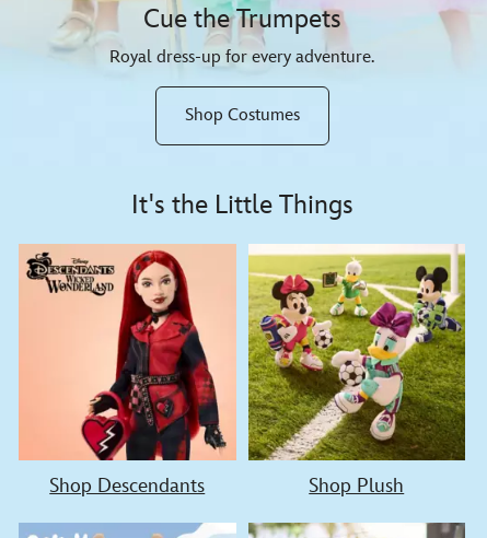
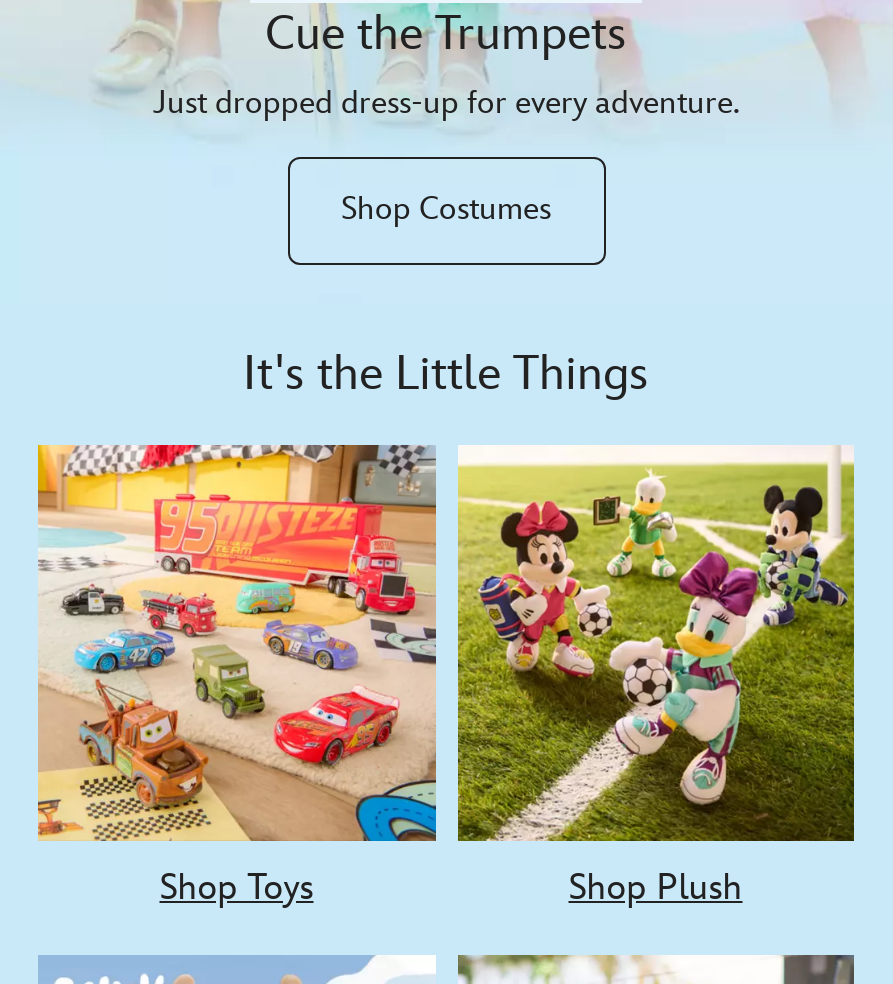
- Royal dress-up for every adventure.
+ Just dropped dress-up for every adventure.

- [image]
- Shop Descendants
+ [image]
+ Shop Toys
